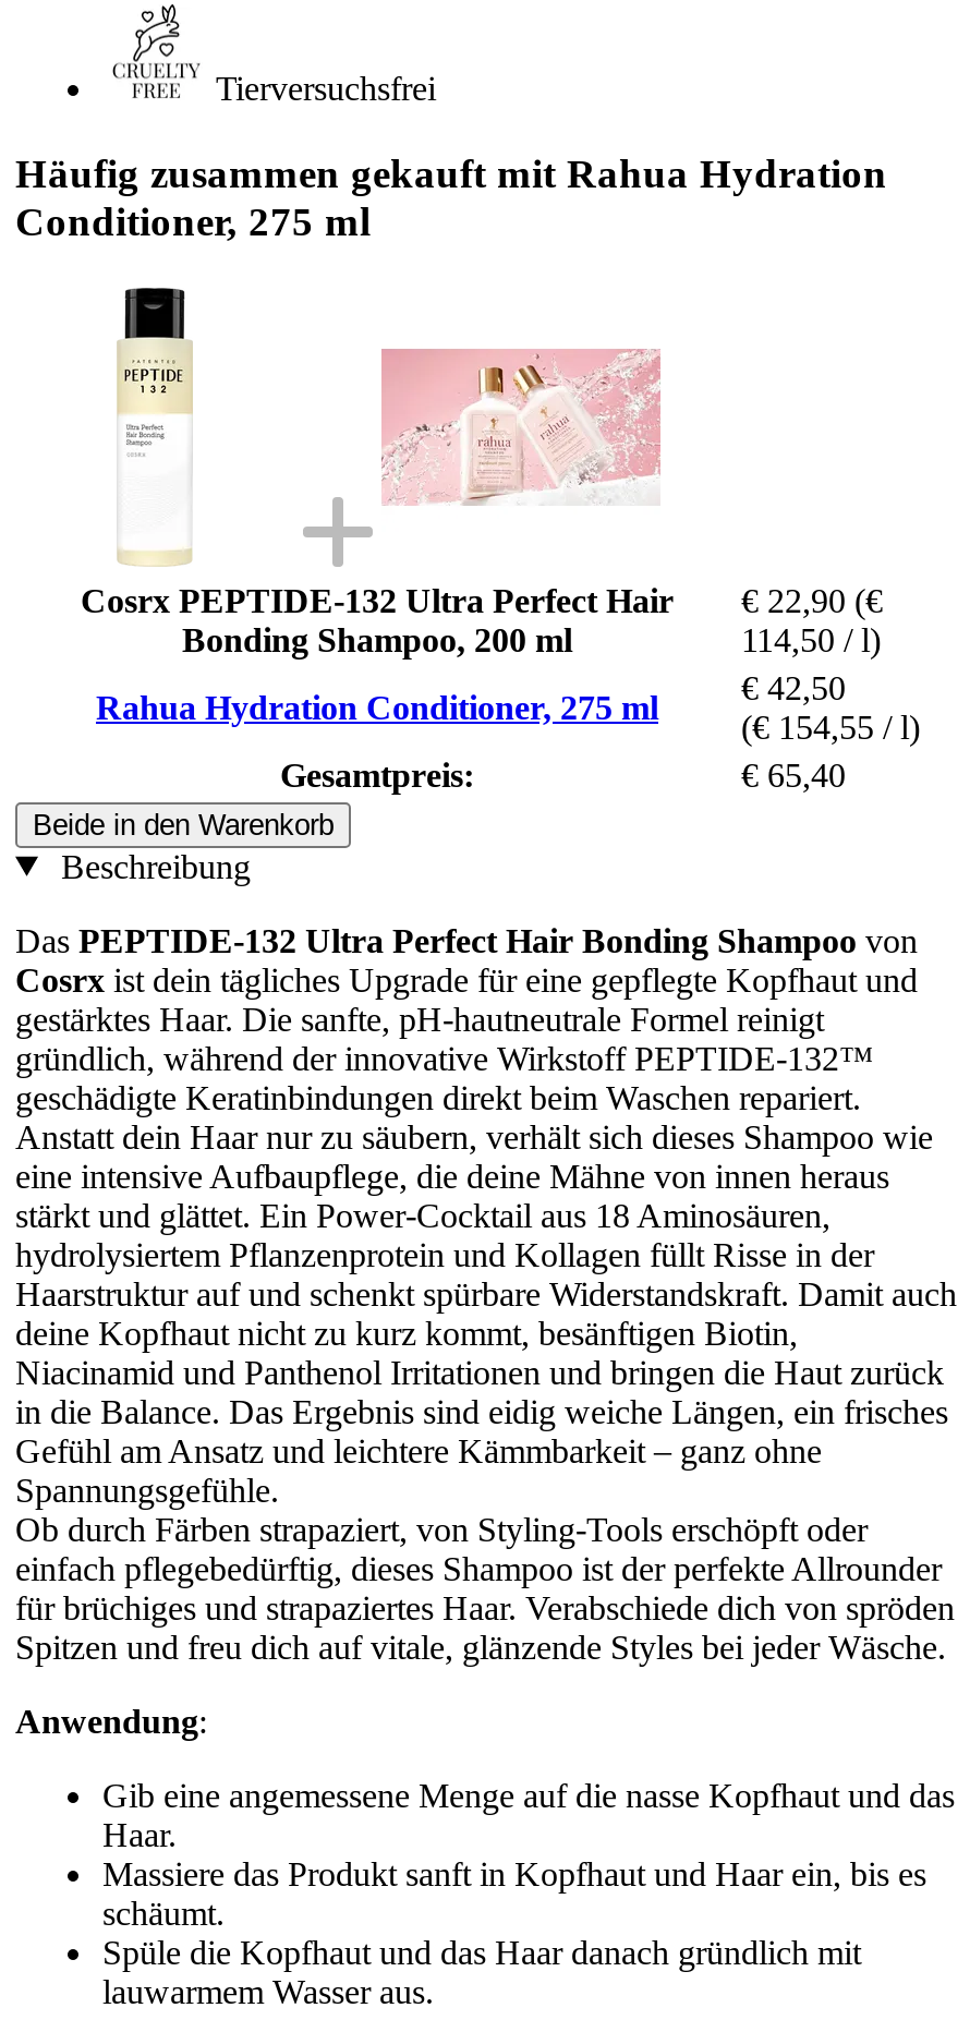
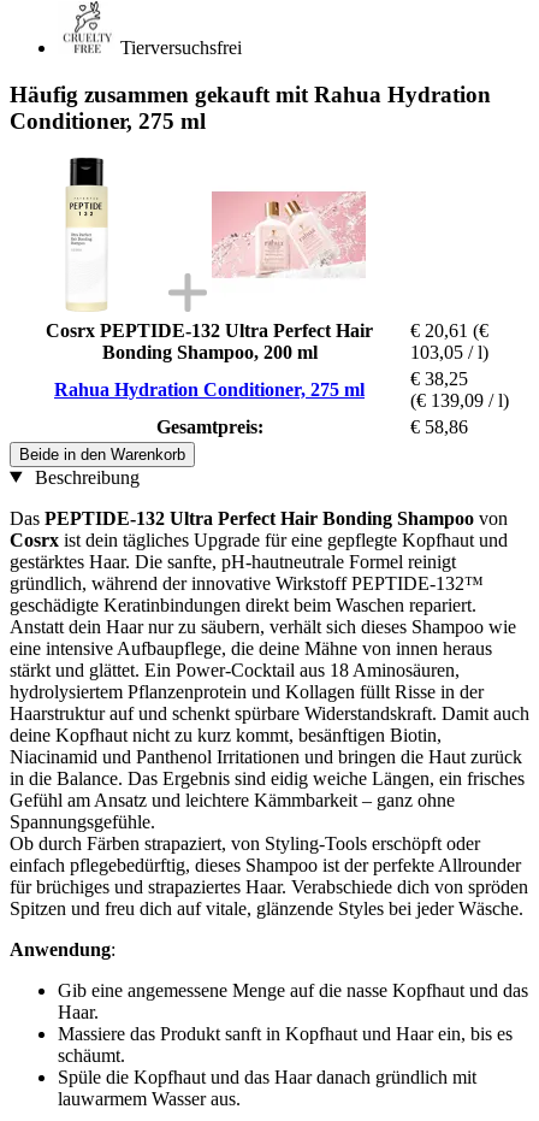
- Cosrx PEPTIDE-132 Ultra Perfect Hair € 22,90 (€
+ Cosrx PEPTIDE-132 Ultra Perfect Hair € 20,61 (€

- 114,50 / l)
+ 103,05 / l)

- € 42,50
+ € 38,25

- (€ 154,55 / l)
+ (€ 139,09 / l)

- € 65,40
+ € 58,86
